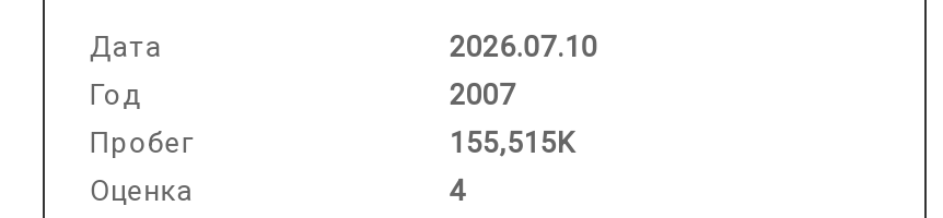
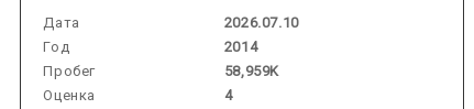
- 2007
+ 2014

- 155,515K
+ 58,959K
